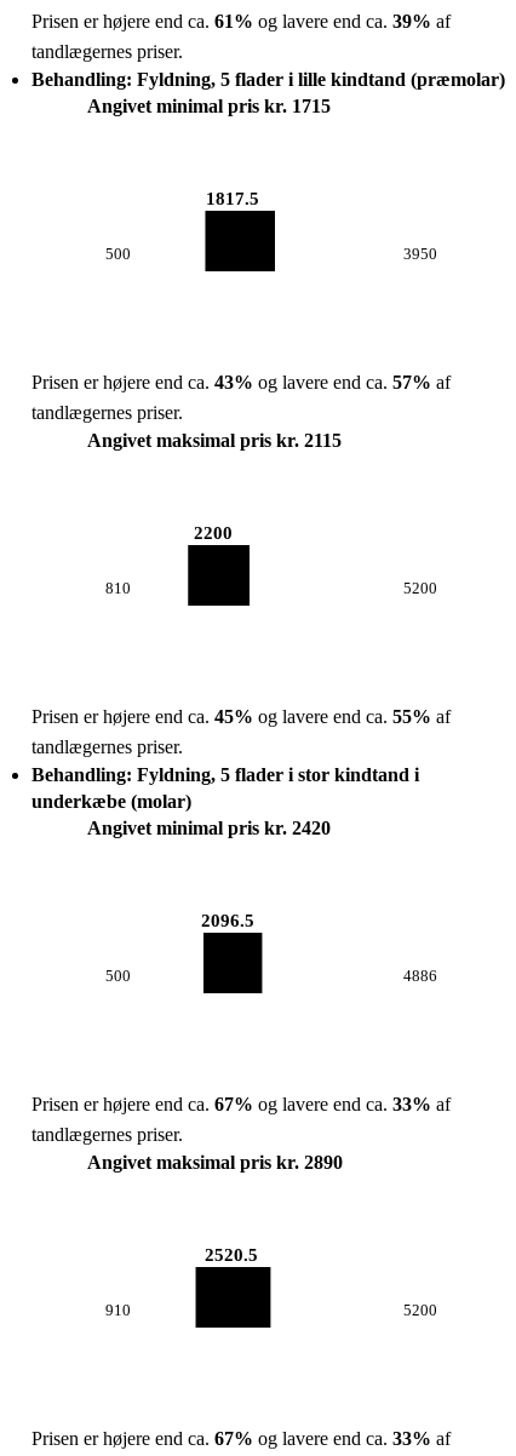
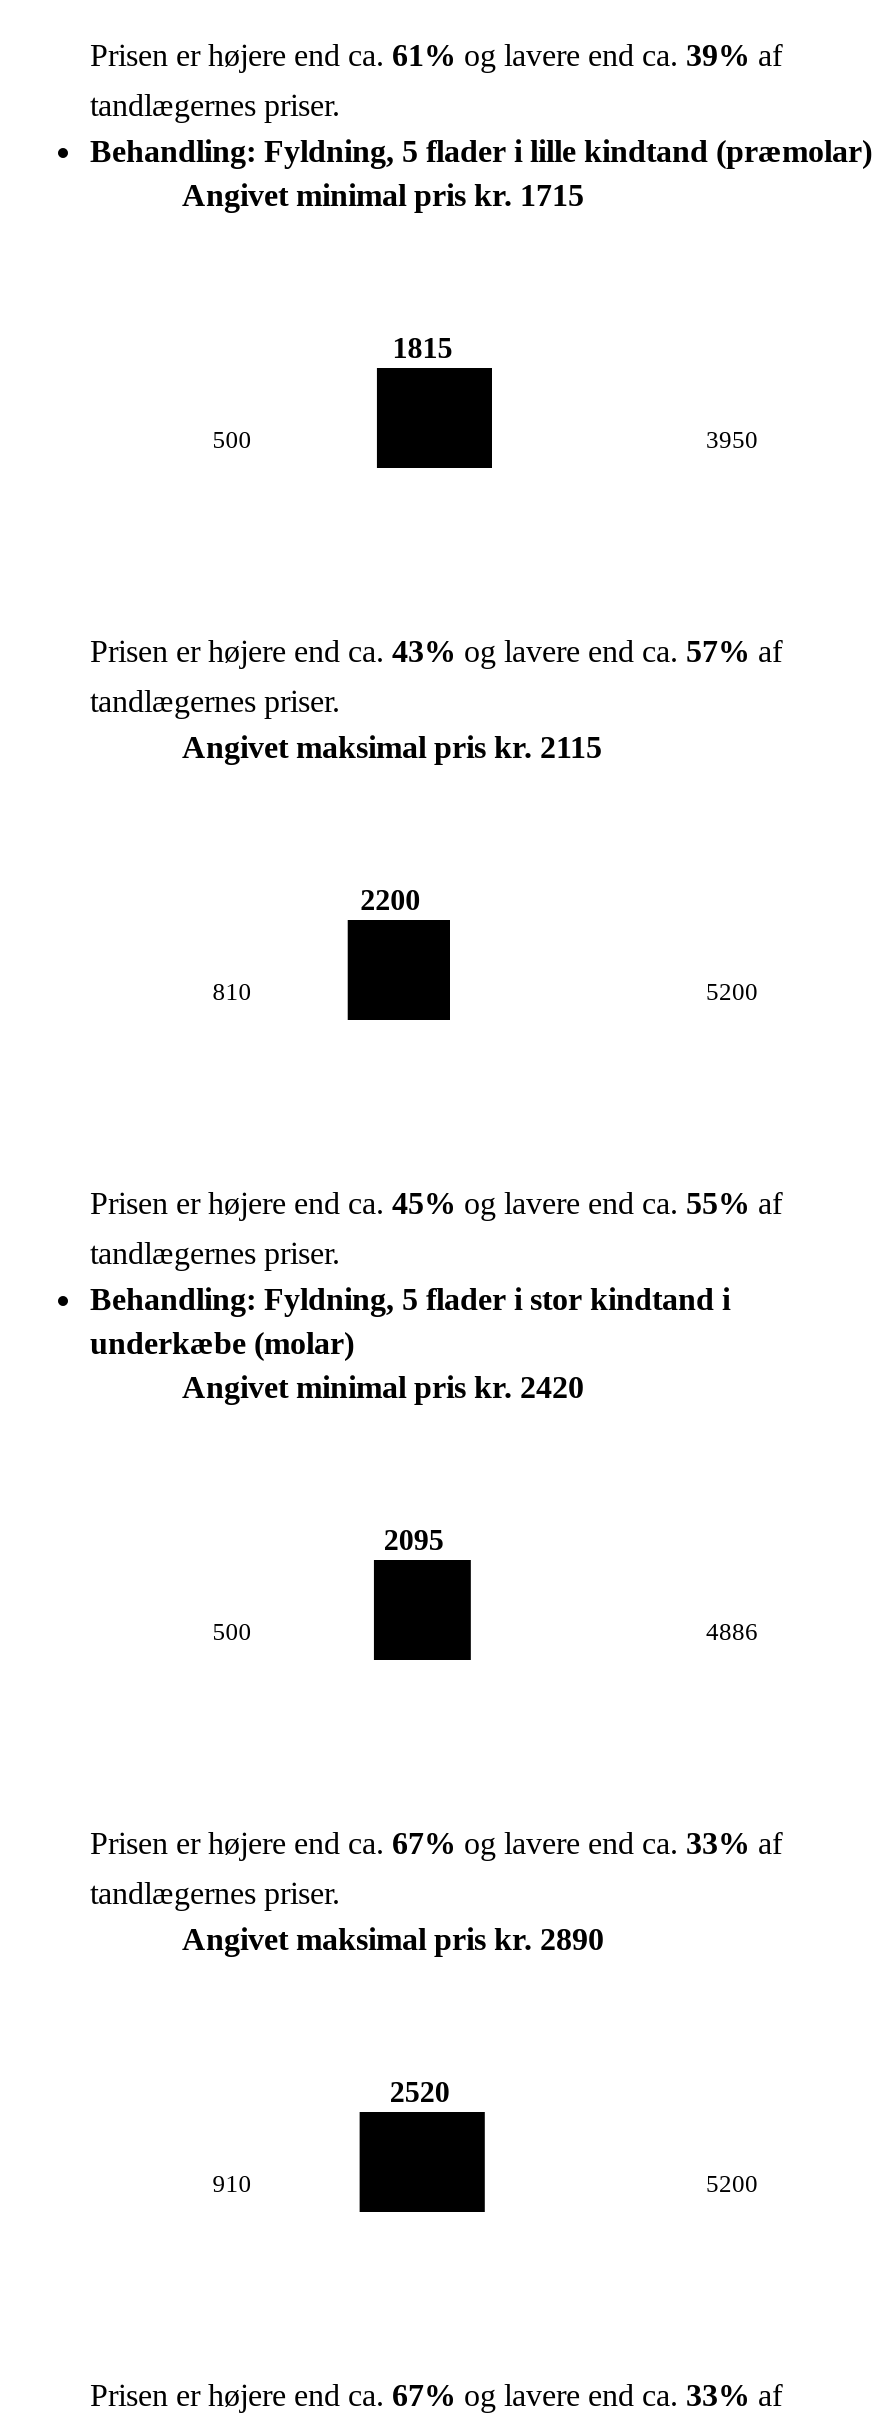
- 1817.5
+ 1815

- 2096.5
+ 2095

- 2520.5
+ 2520
